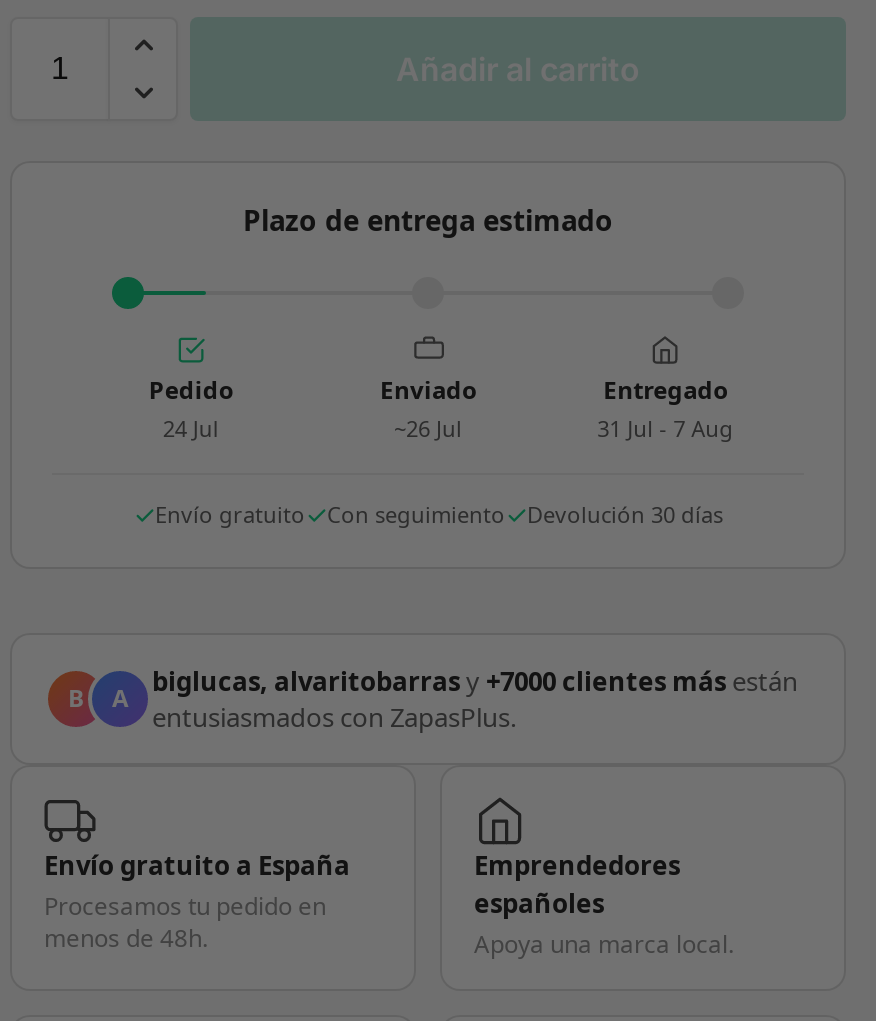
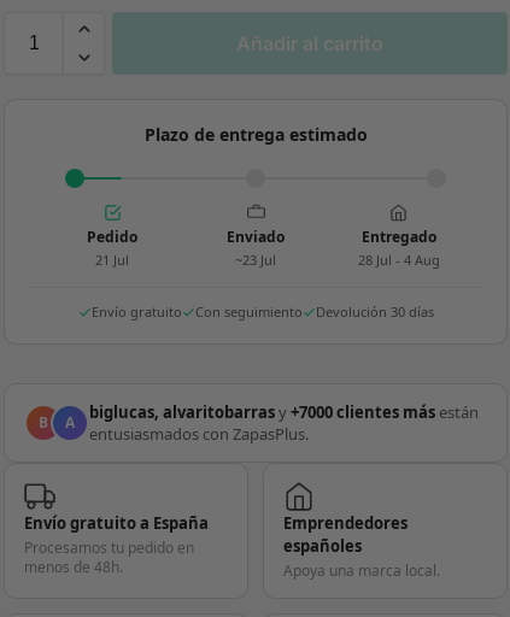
- 24 Jul
+ 21 Jul

- ~26 Jul
+ ~23 Jul

- 31 Jul - 7 Aug
+ 28 Jul - 4 Aug
